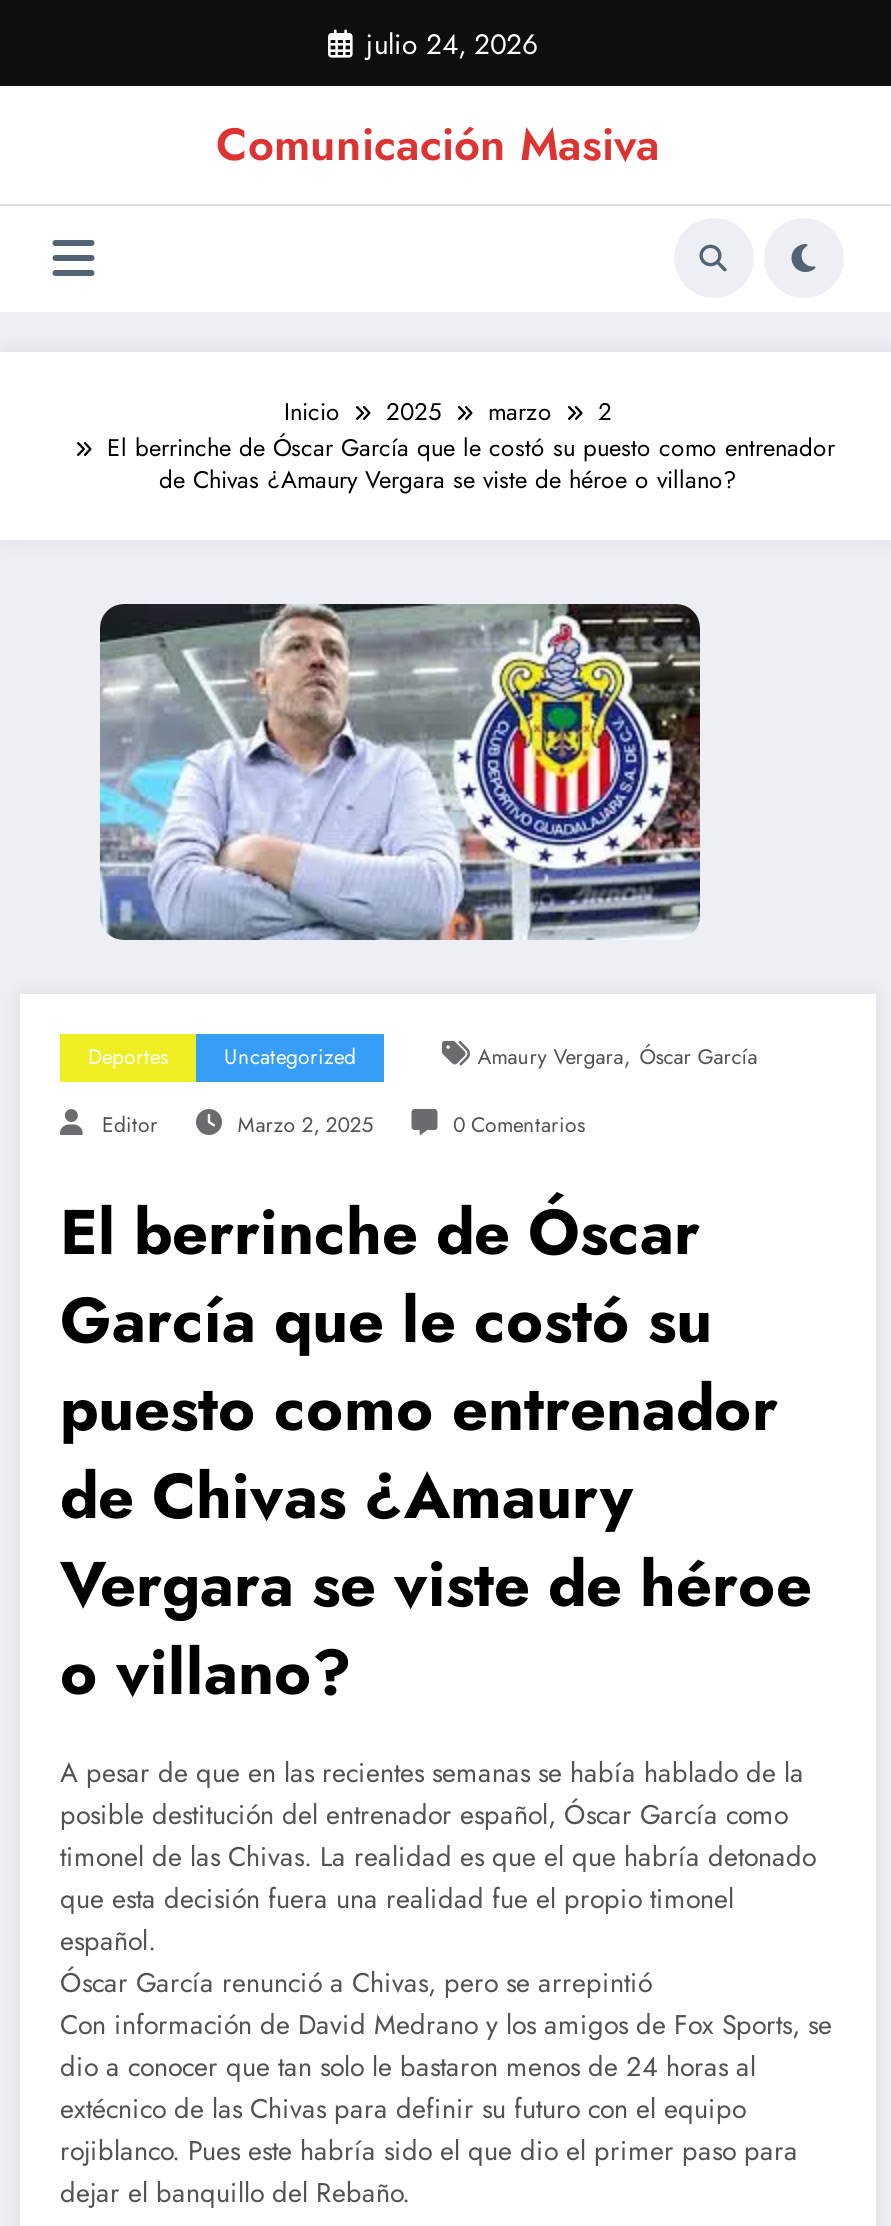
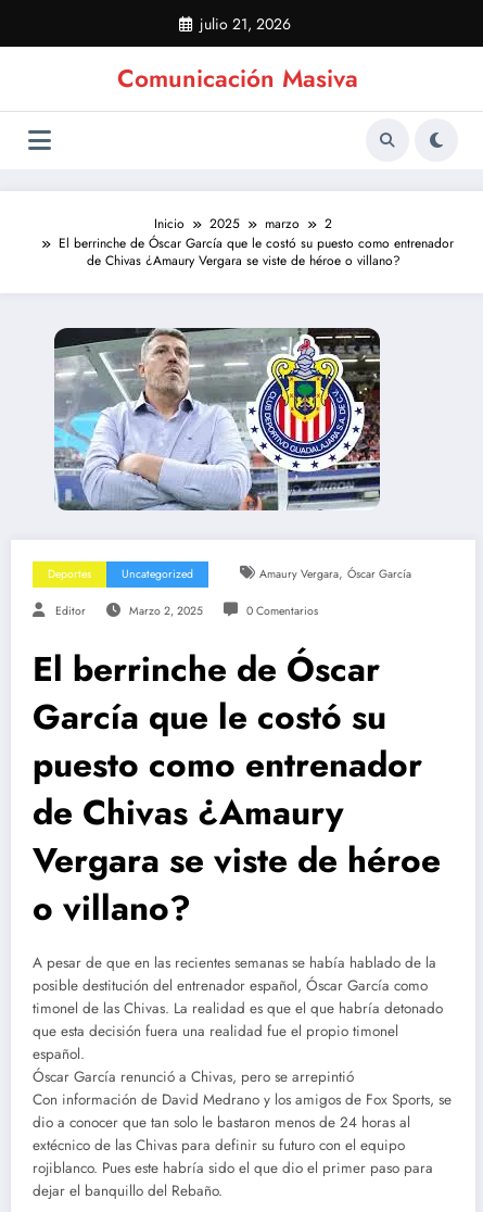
- julio 24, 2026
+ julio 21, 2026
